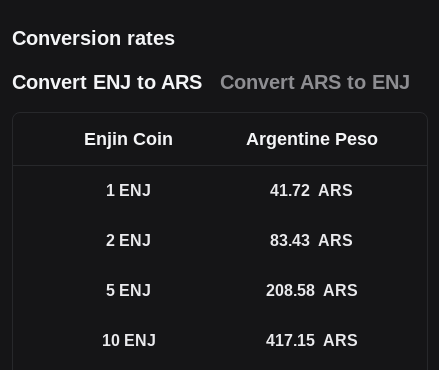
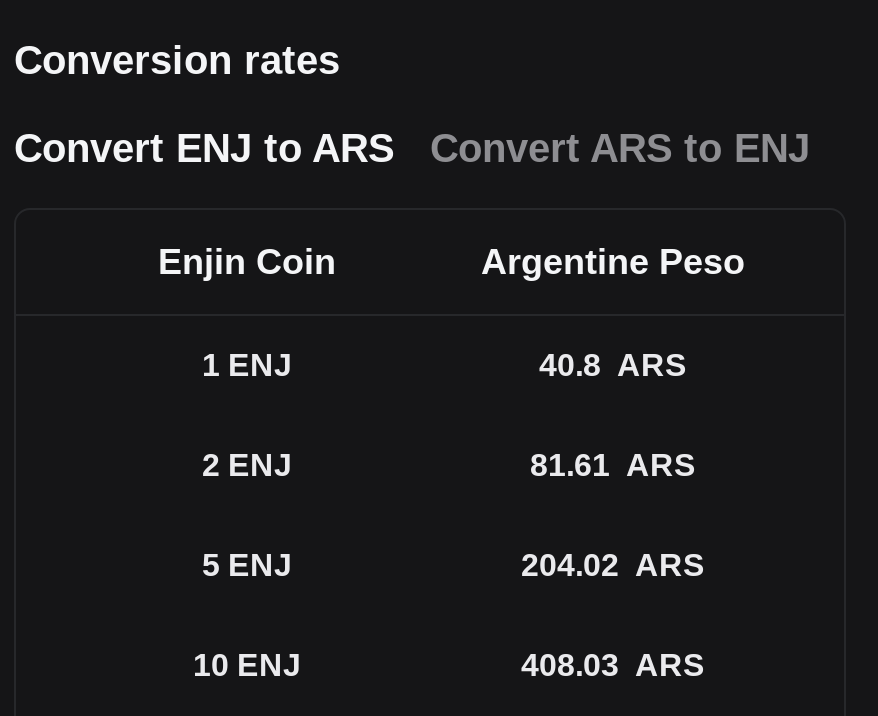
- 41.72 ARS
+ 40.8 ARS

- 83.43 ARS
+ 81.61 ARS

- 208.58 ARS
+ 204.02 ARS

- 417.15 ARS
+ 408.03 ARS
